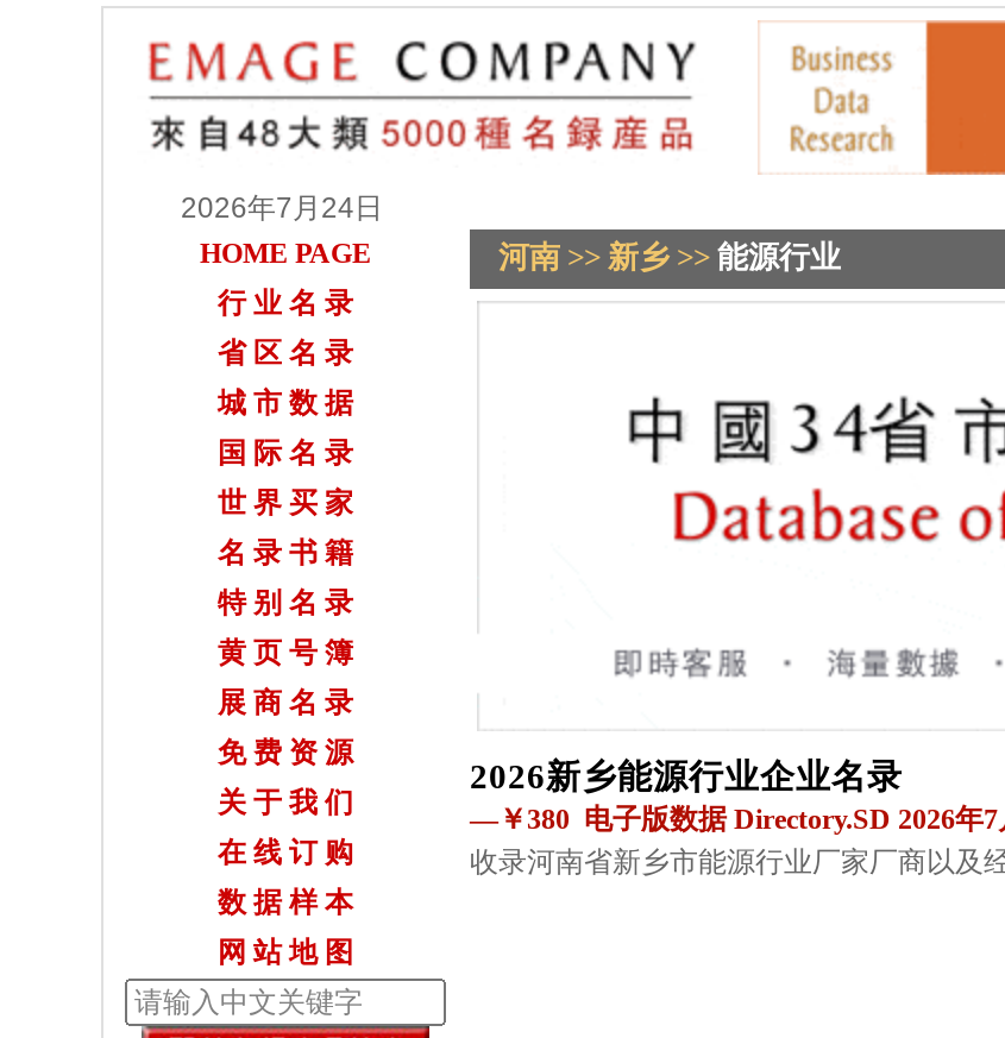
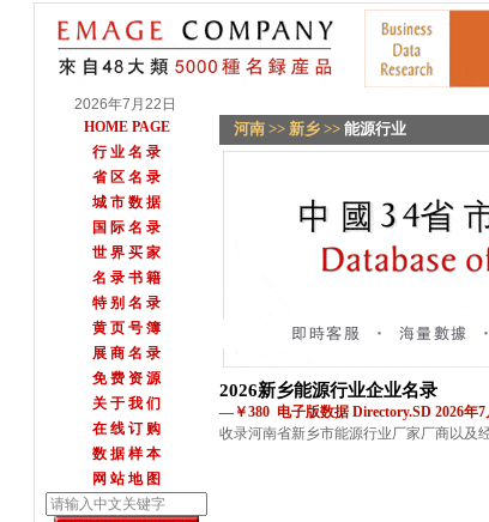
- 2026年7月24日
+ 2026年7月22日
